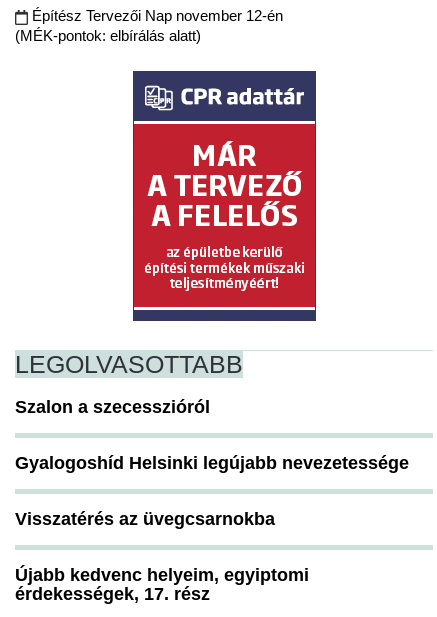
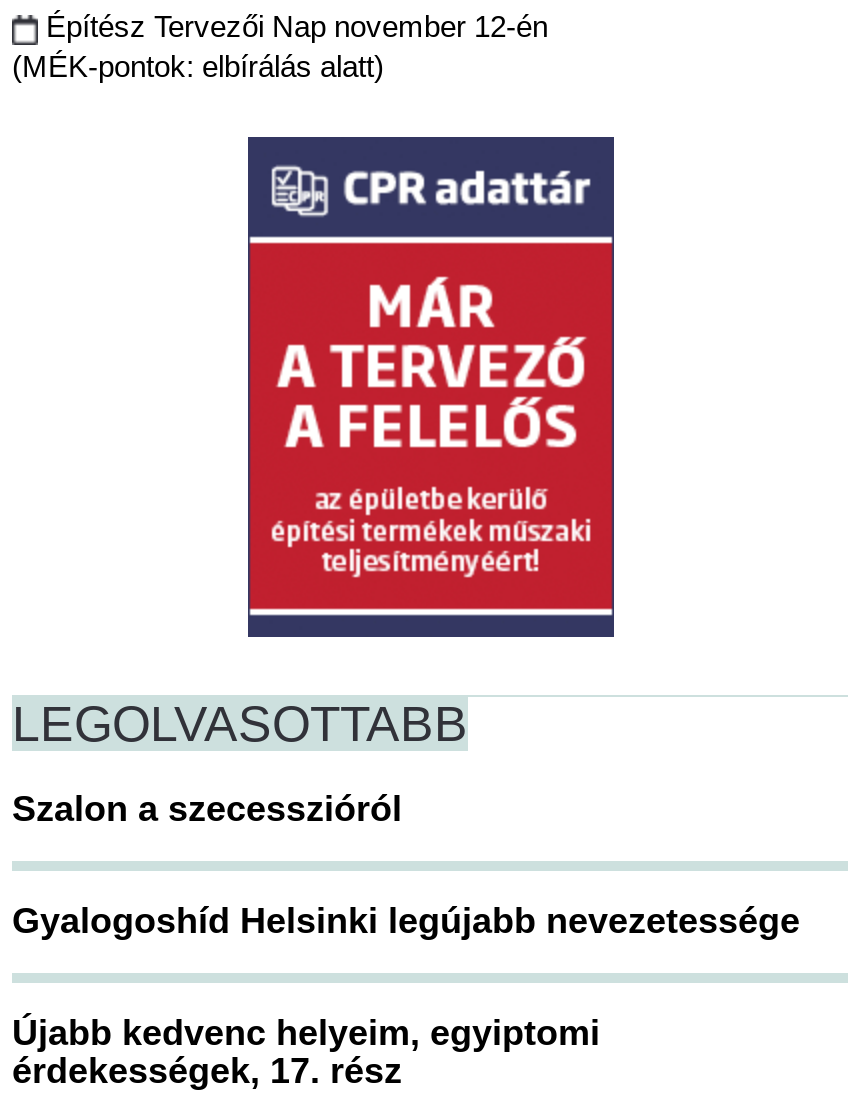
- Visszatérés az üvegcsarnokba
